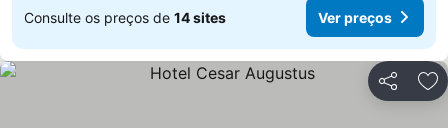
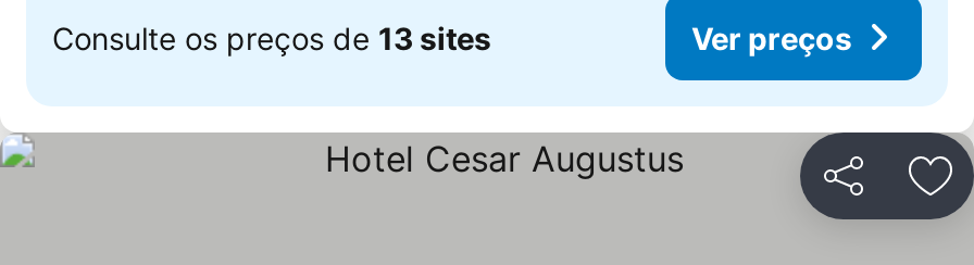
- Consulte os preços de 14 sites
+ Consulte os preços de 13 sites
